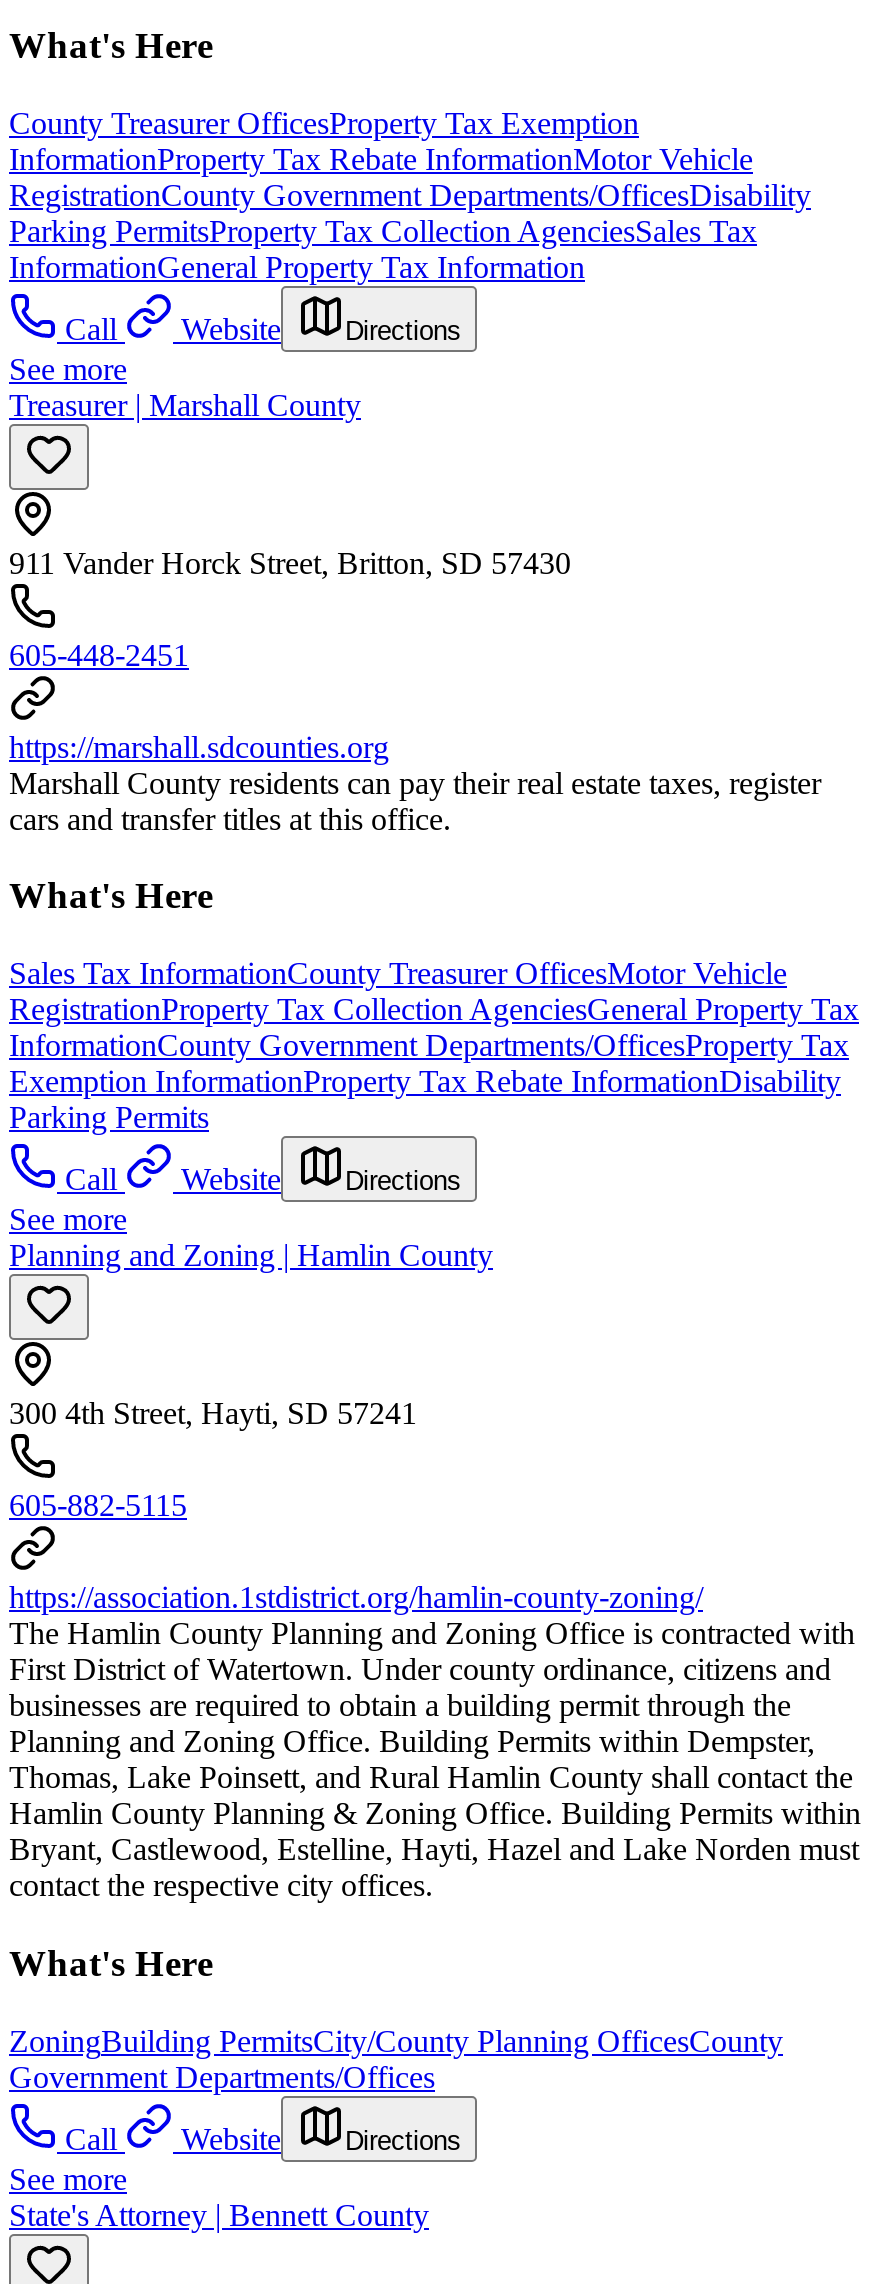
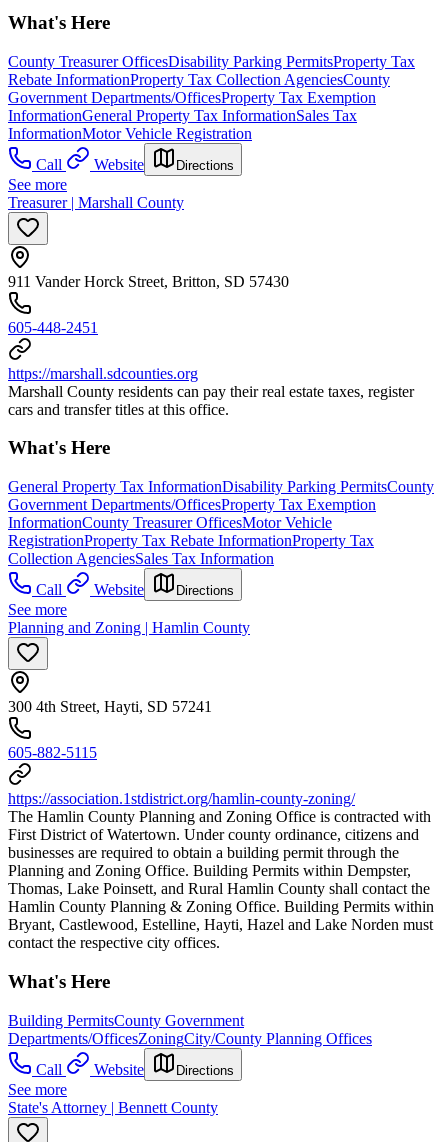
- County Treasurer OfficesProperty Tax Exemption
- InformationProperty Tax Rebate InformationMotor Vehicle
- RegistrationCounty Government Departments/OfficesDisability
- Parking PermitsProperty Tax Collection AgenciesSales Tax
- InformationGeneral Property Tax Information
+ County Treasurer OfficesDisability Parking PermitsProperty Tax
+ Rebate InformationProperty Tax Collection AgenciesCounty
+ Government Departments/OfficesProperty Tax Exemption
+ InformationGeneral Property Tax InformationSales Tax
+ InformationMotor Vehicle Registration

- Sales Tax InformationCounty Treasurer OfficesMotor Vehicle
- RegistrationProperty Tax Collection AgenciesGeneral Property Tax
- InformationCounty Government Departments/OfficesProperty Tax
- Exemption InformationProperty Tax Rebate InformationDisability
- Parking Permits
+ General Property Tax InformationDisability Parking PermitsCounty
+ Government Departments/OfficesProperty Tax Exemption
+ InformationCounty Treasurer OfficesMotor Vehicle
+ RegistrationProperty Tax Rebate InformationProperty Tax
+ Collection AgenciesSales Tax Information

- ZoningBuilding PermitsCity/County Planning OfficesCounty
- Government Departments/Offices
+ Building PermitsCounty Government
+ Departments/OfficesZoningCity/County Planning Offices
